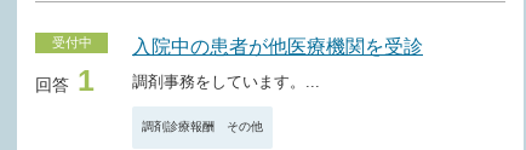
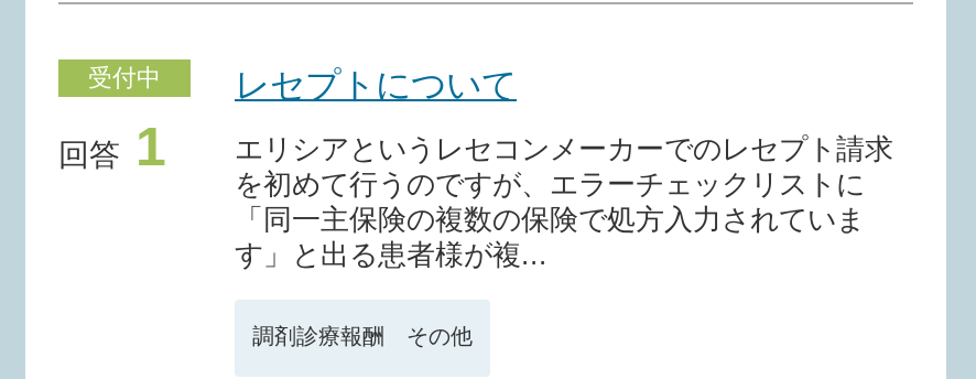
- 入院中の患者が他医療機関を受診
+ レセプトについて

- 調剤事務をしています。...
+ エリシアというレセコンメーカーでのレセプト請求
+ を初めて行うのですが、エラーチェックリストに
+ 「同一主保険の複数の保険で処方入力されていま
+ す」と出る患者様が複...
